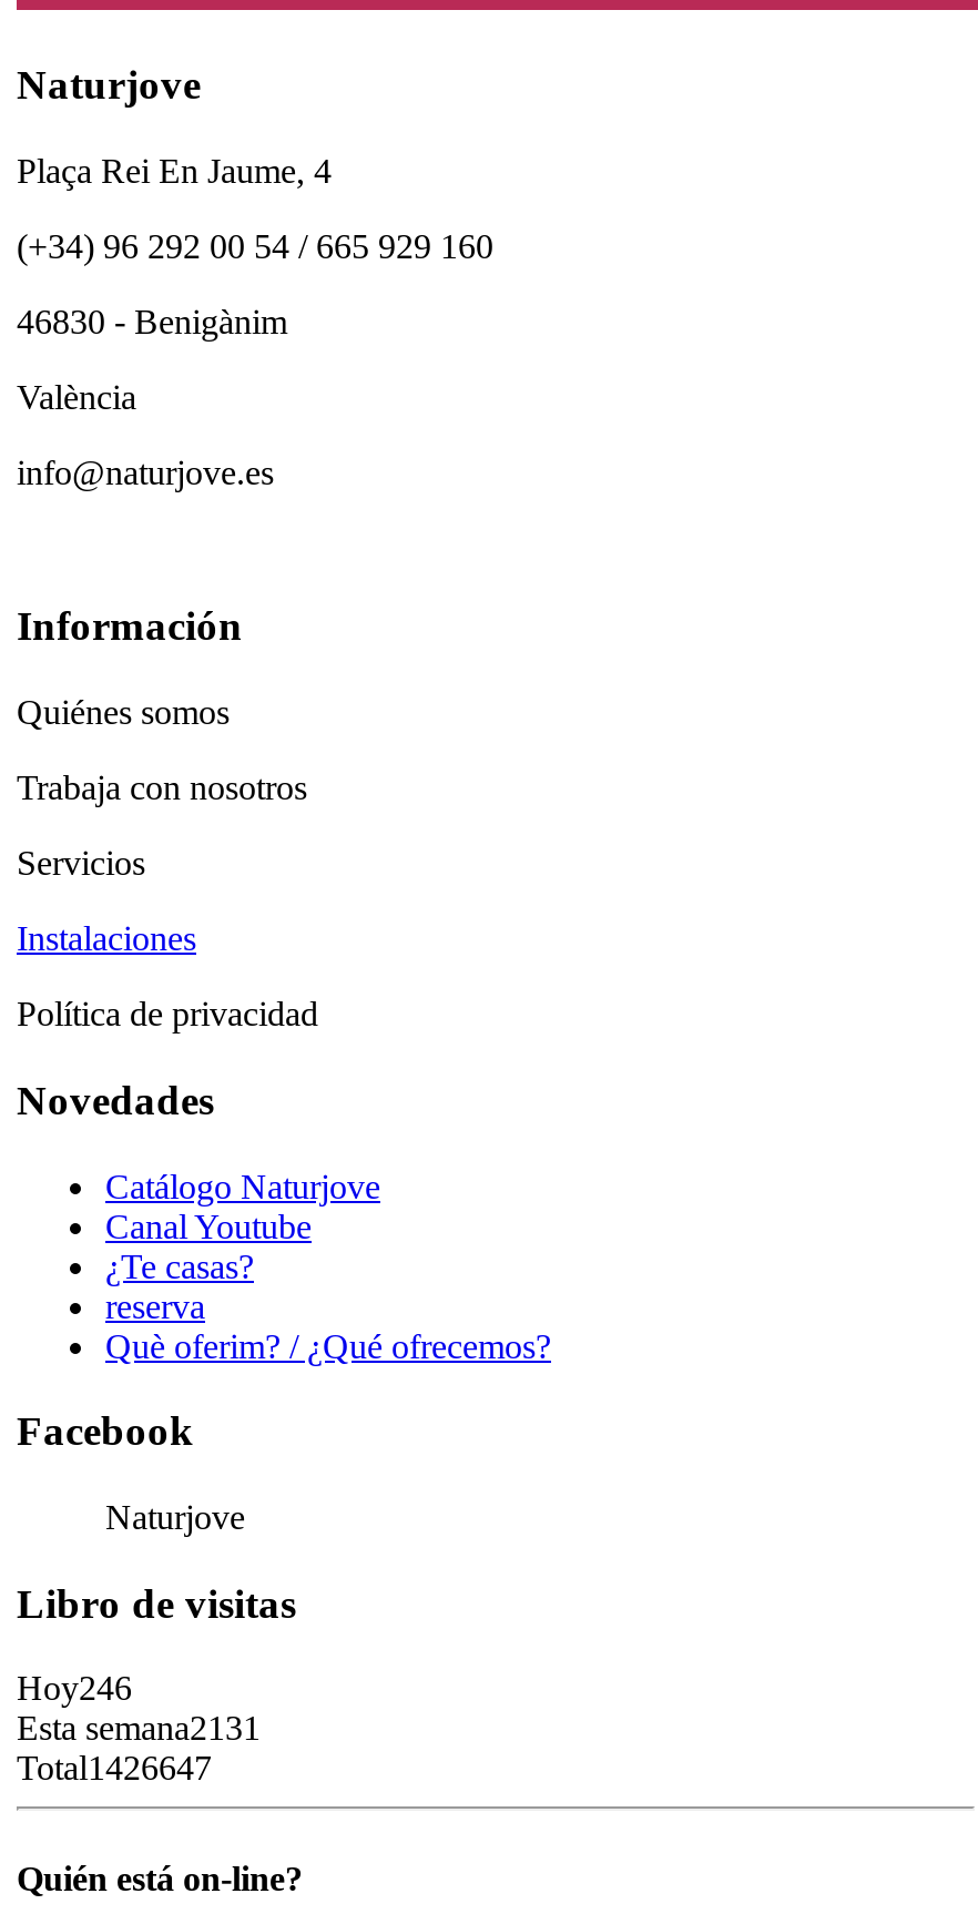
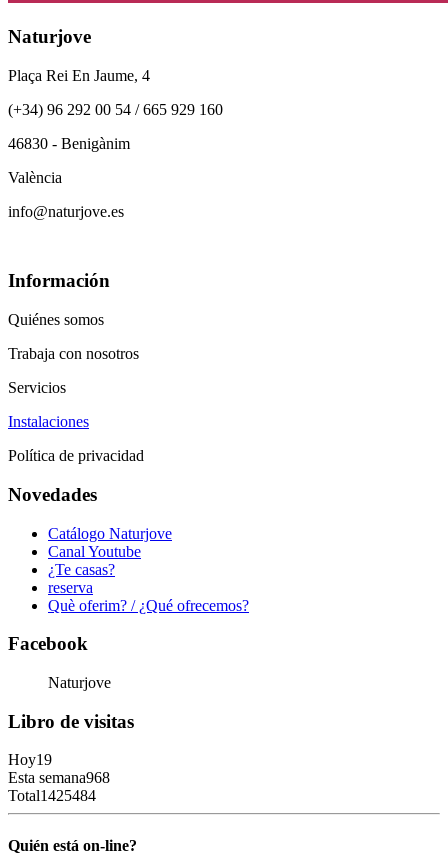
- Hoy246
+ Hoy19

- Esta semana2131
+ Esta semana968

- Total1426647
+ Total1425484
